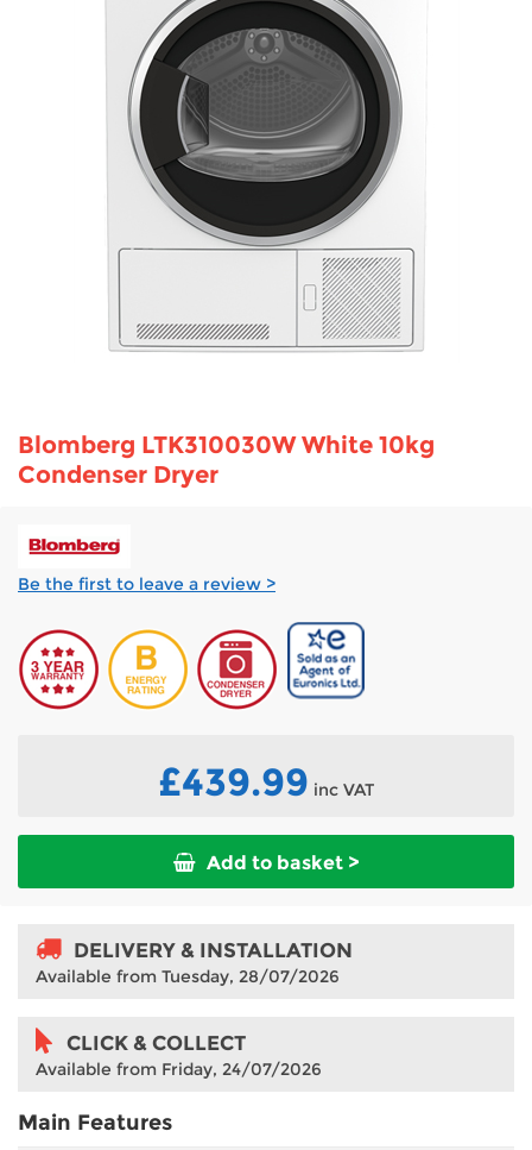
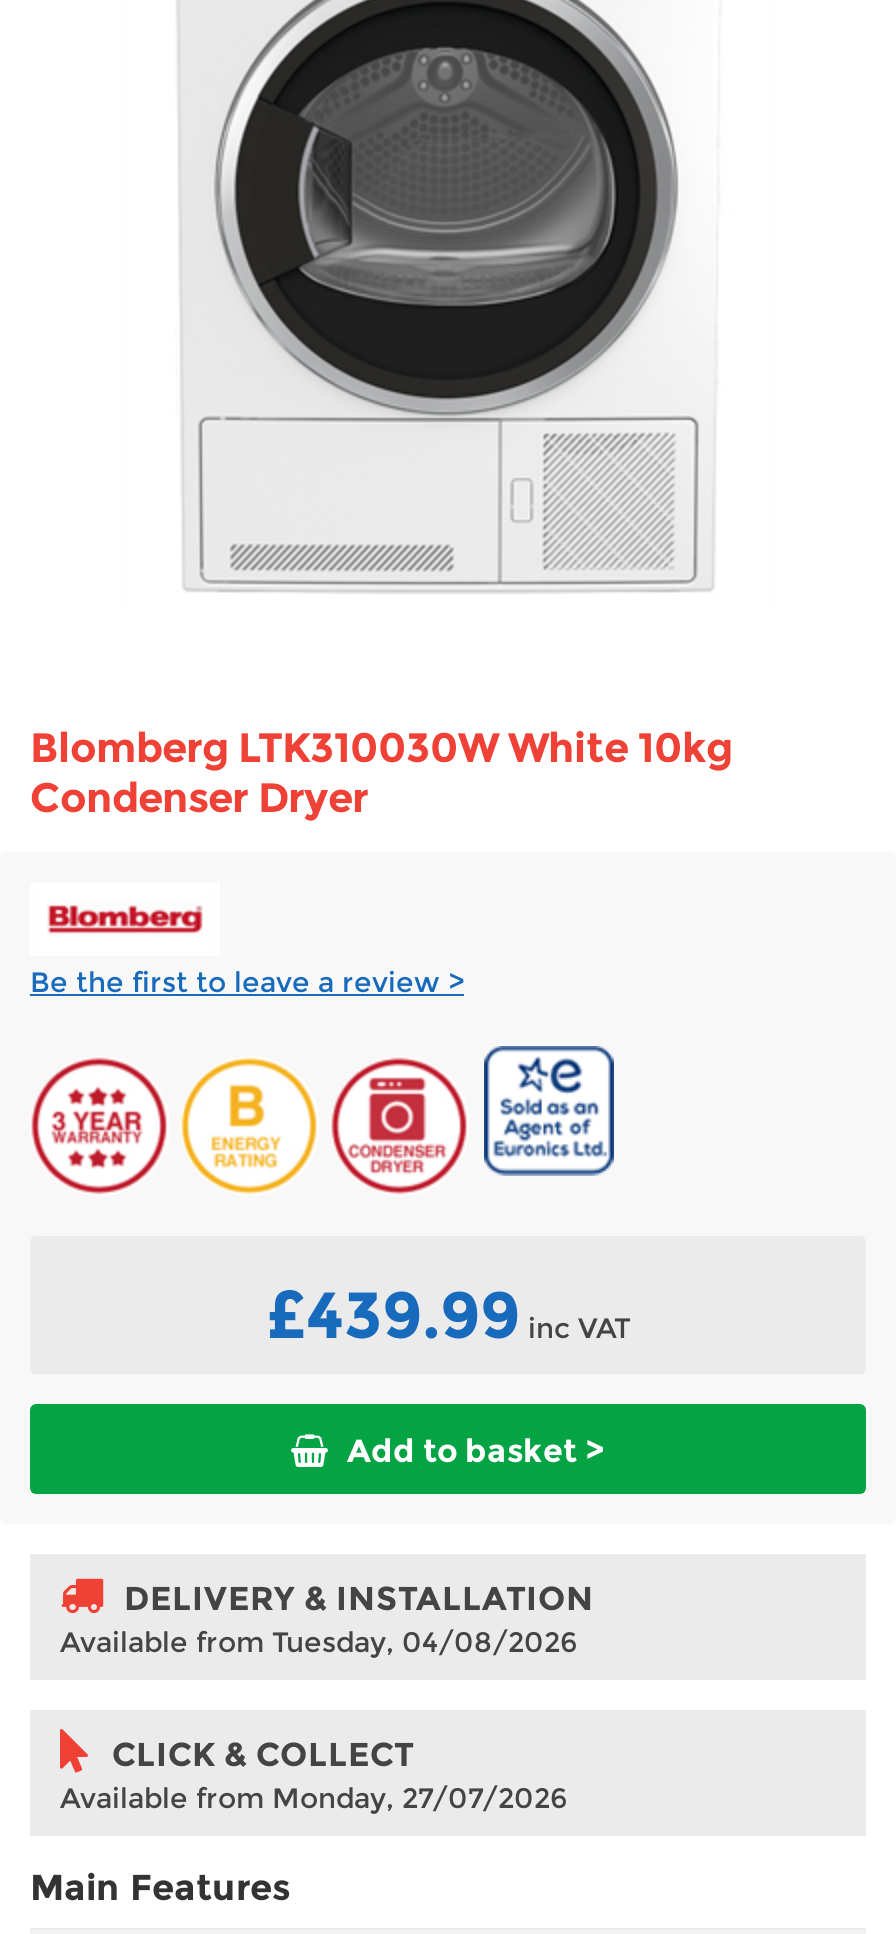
- Available from Tuesday, 28/07/2026
+ Available from Tuesday, 04/08/2026

- Available from Friday, 24/07/2026
+ Available from Monday, 27/07/2026
